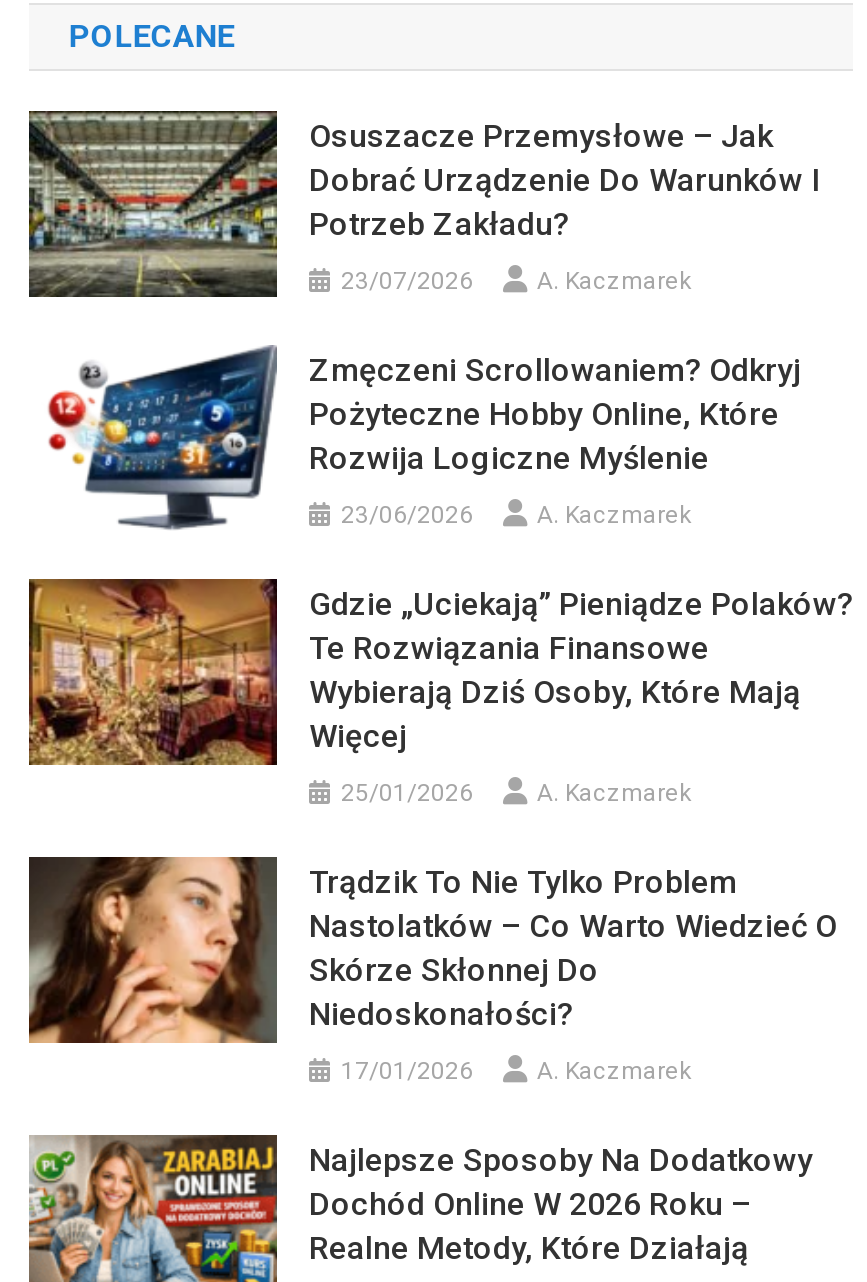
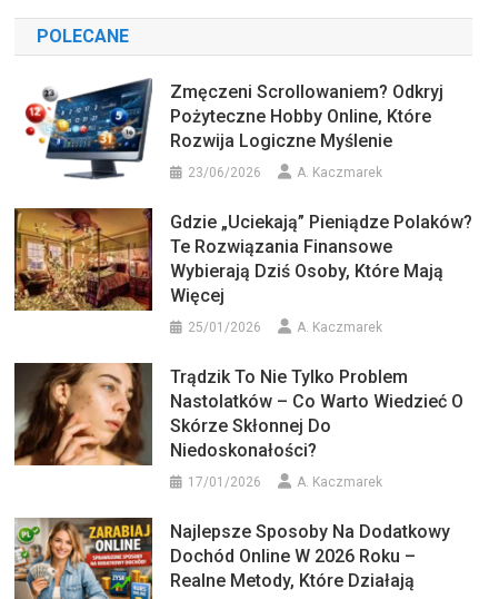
- [image]
- Osuszacze Przemysłowe – Jak
- Dobrać Urządzenie Do Warunków I
- Potrzeb Zakładu?
- 23/07/2026
- A. Kaczmarek
